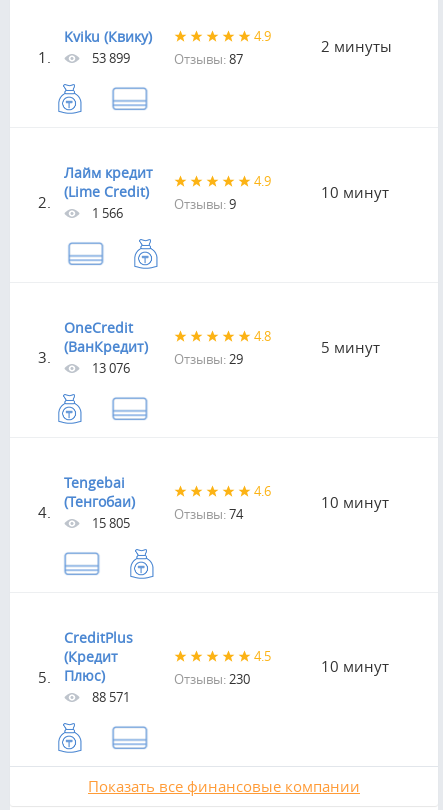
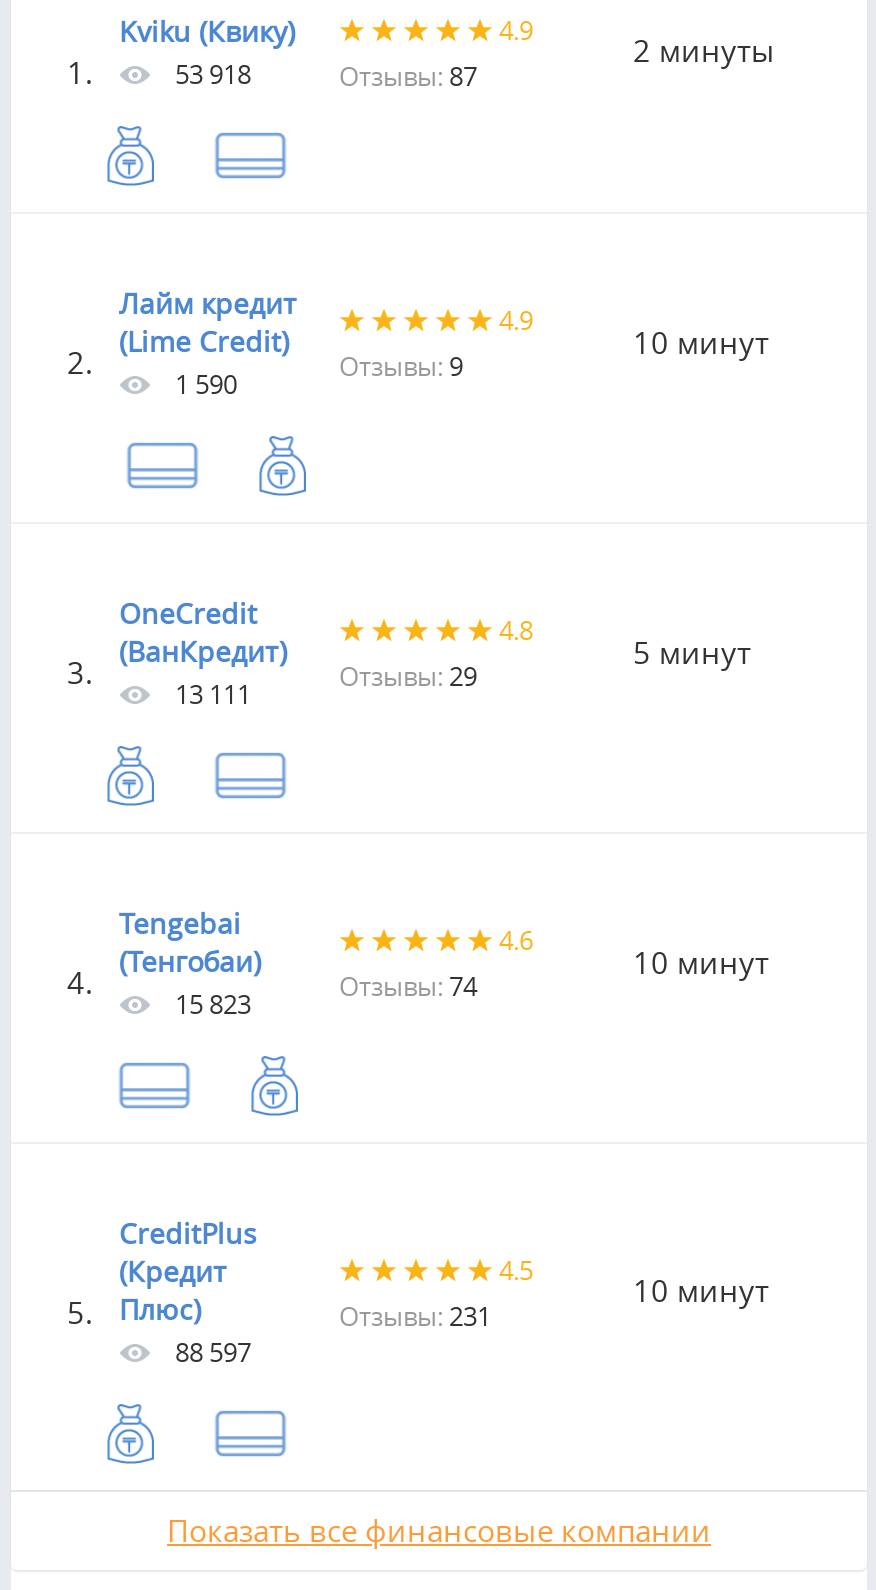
- 53 899
+ 53 918

- 1 566
+ 1 590

- 13 076
+ 13 111

- 15 805
+ 15 823

- Отзывы: 230
+ Отзывы: 231

- 88 571
+ 88 597
